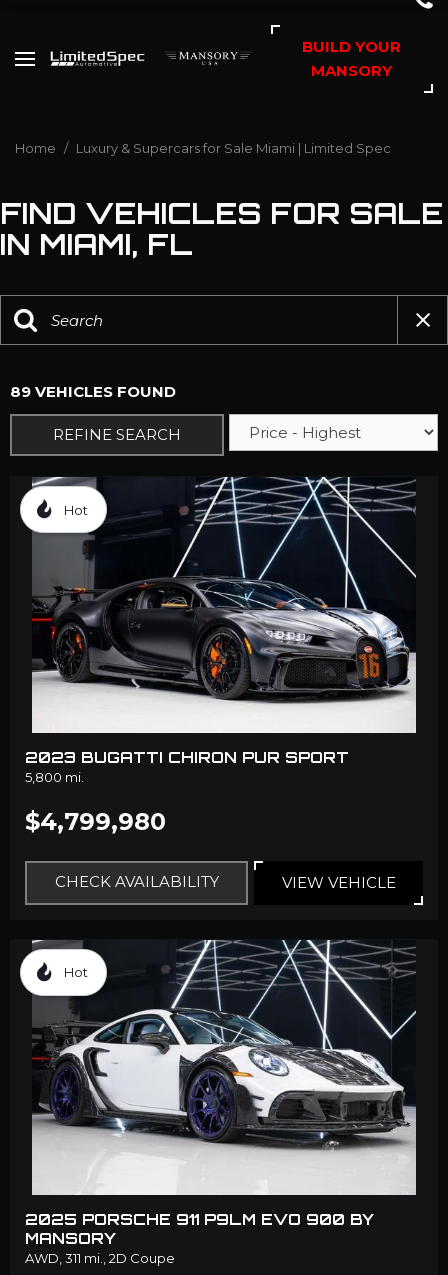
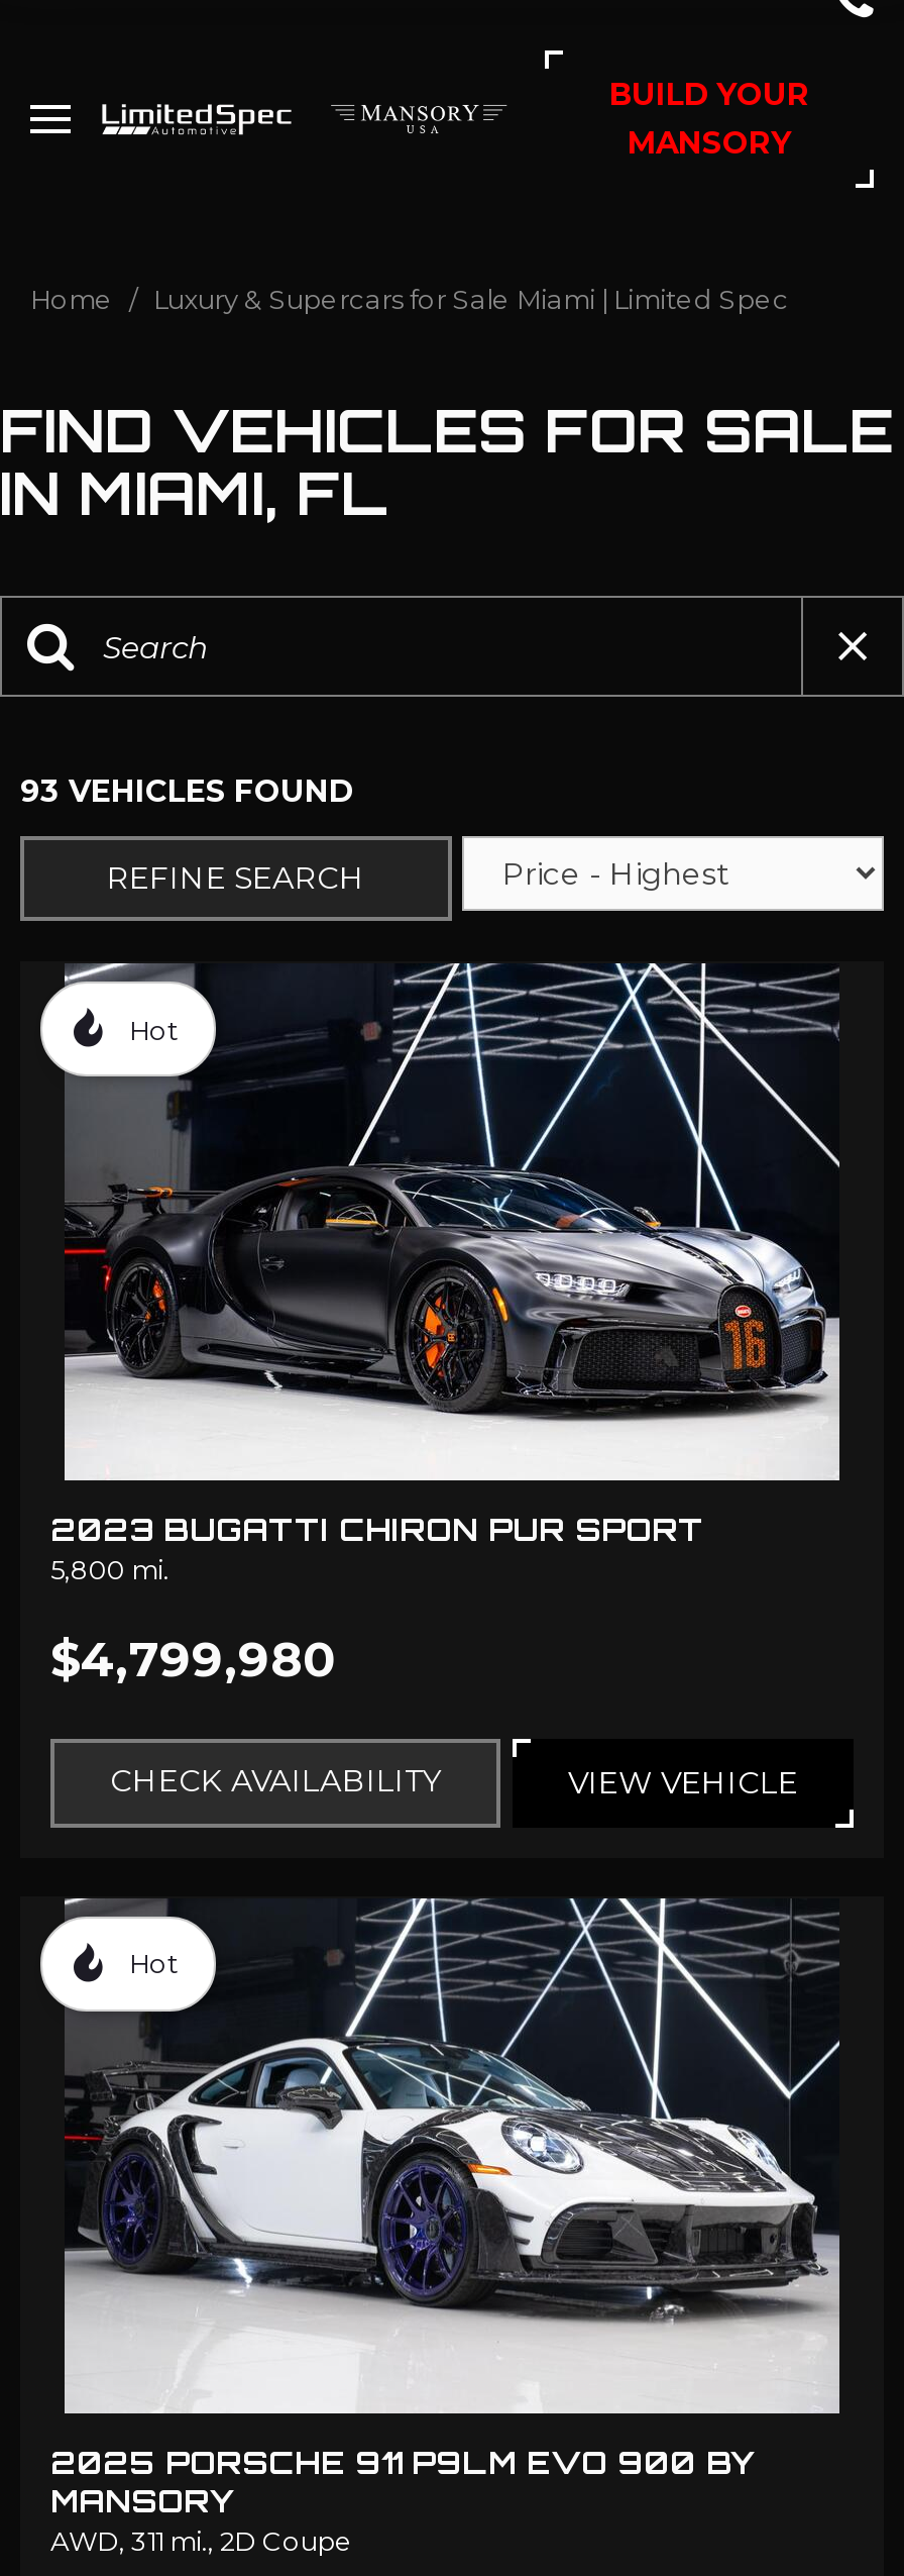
- 89 VEHICLES FOUND
+ 93 VEHICLES FOUND
